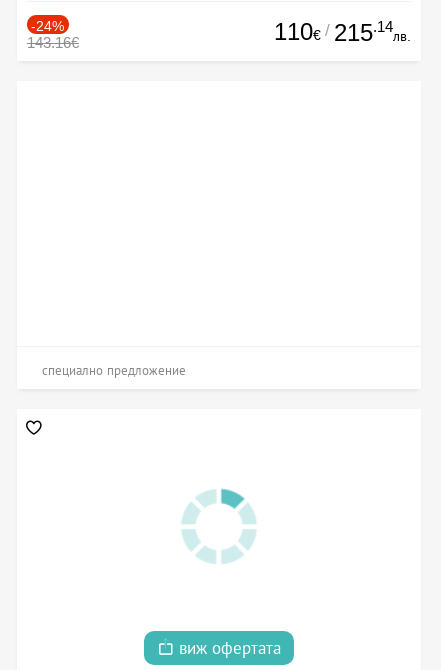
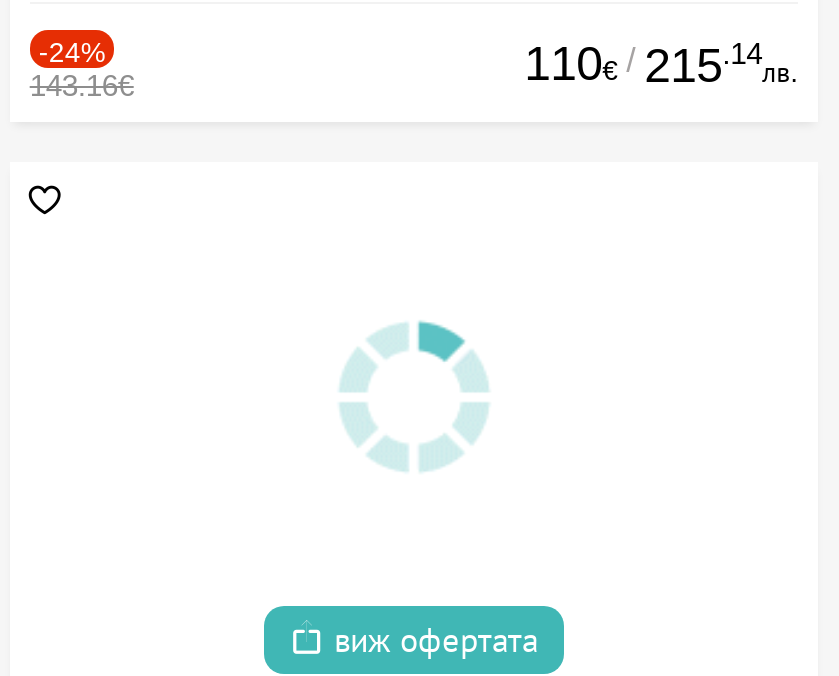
- специално предложение
